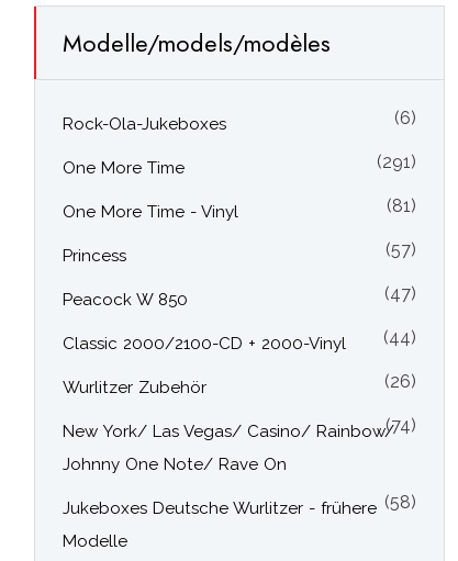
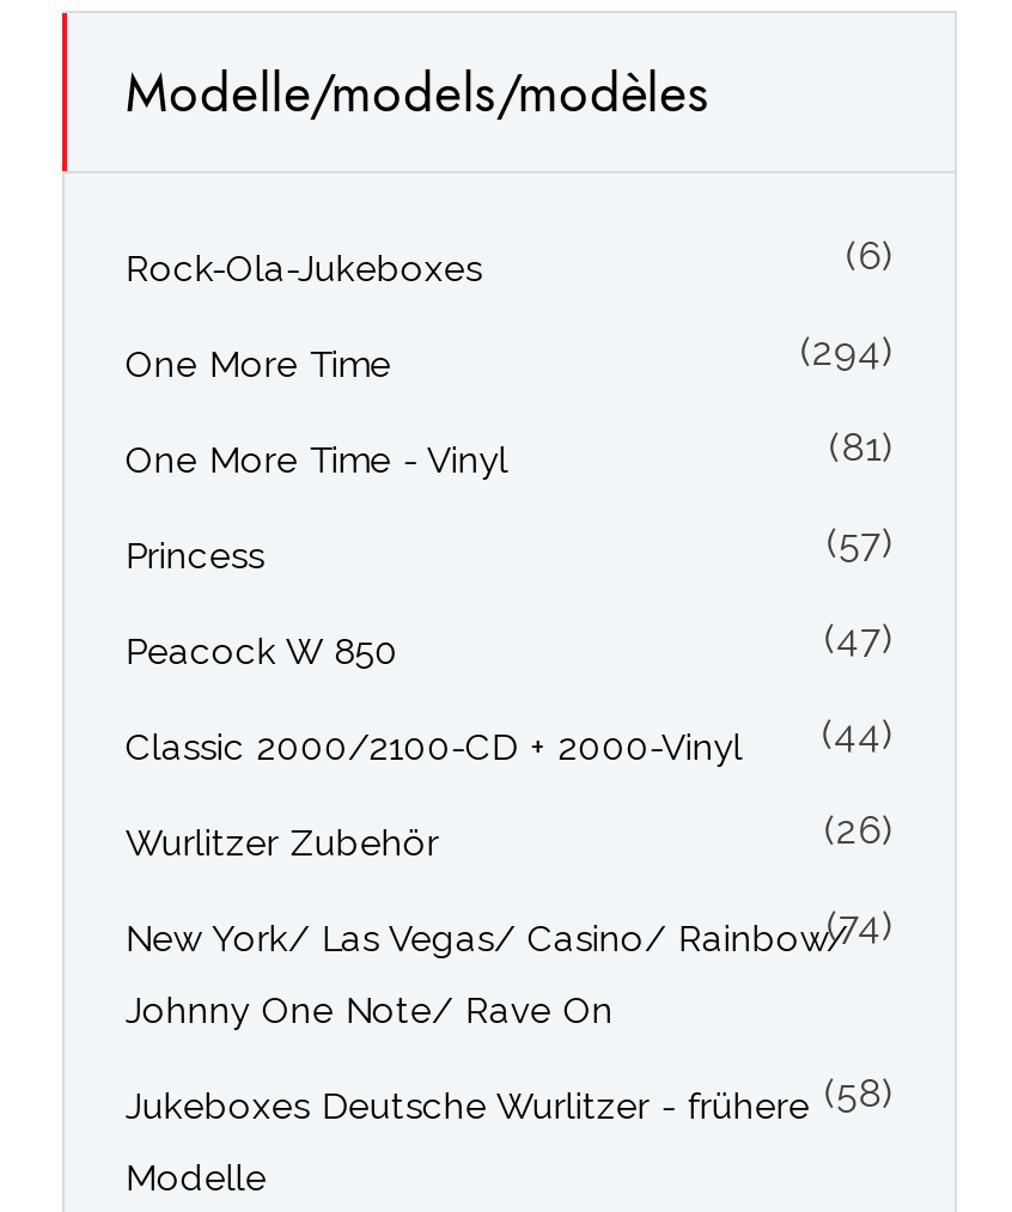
- (291)
+ (294)
